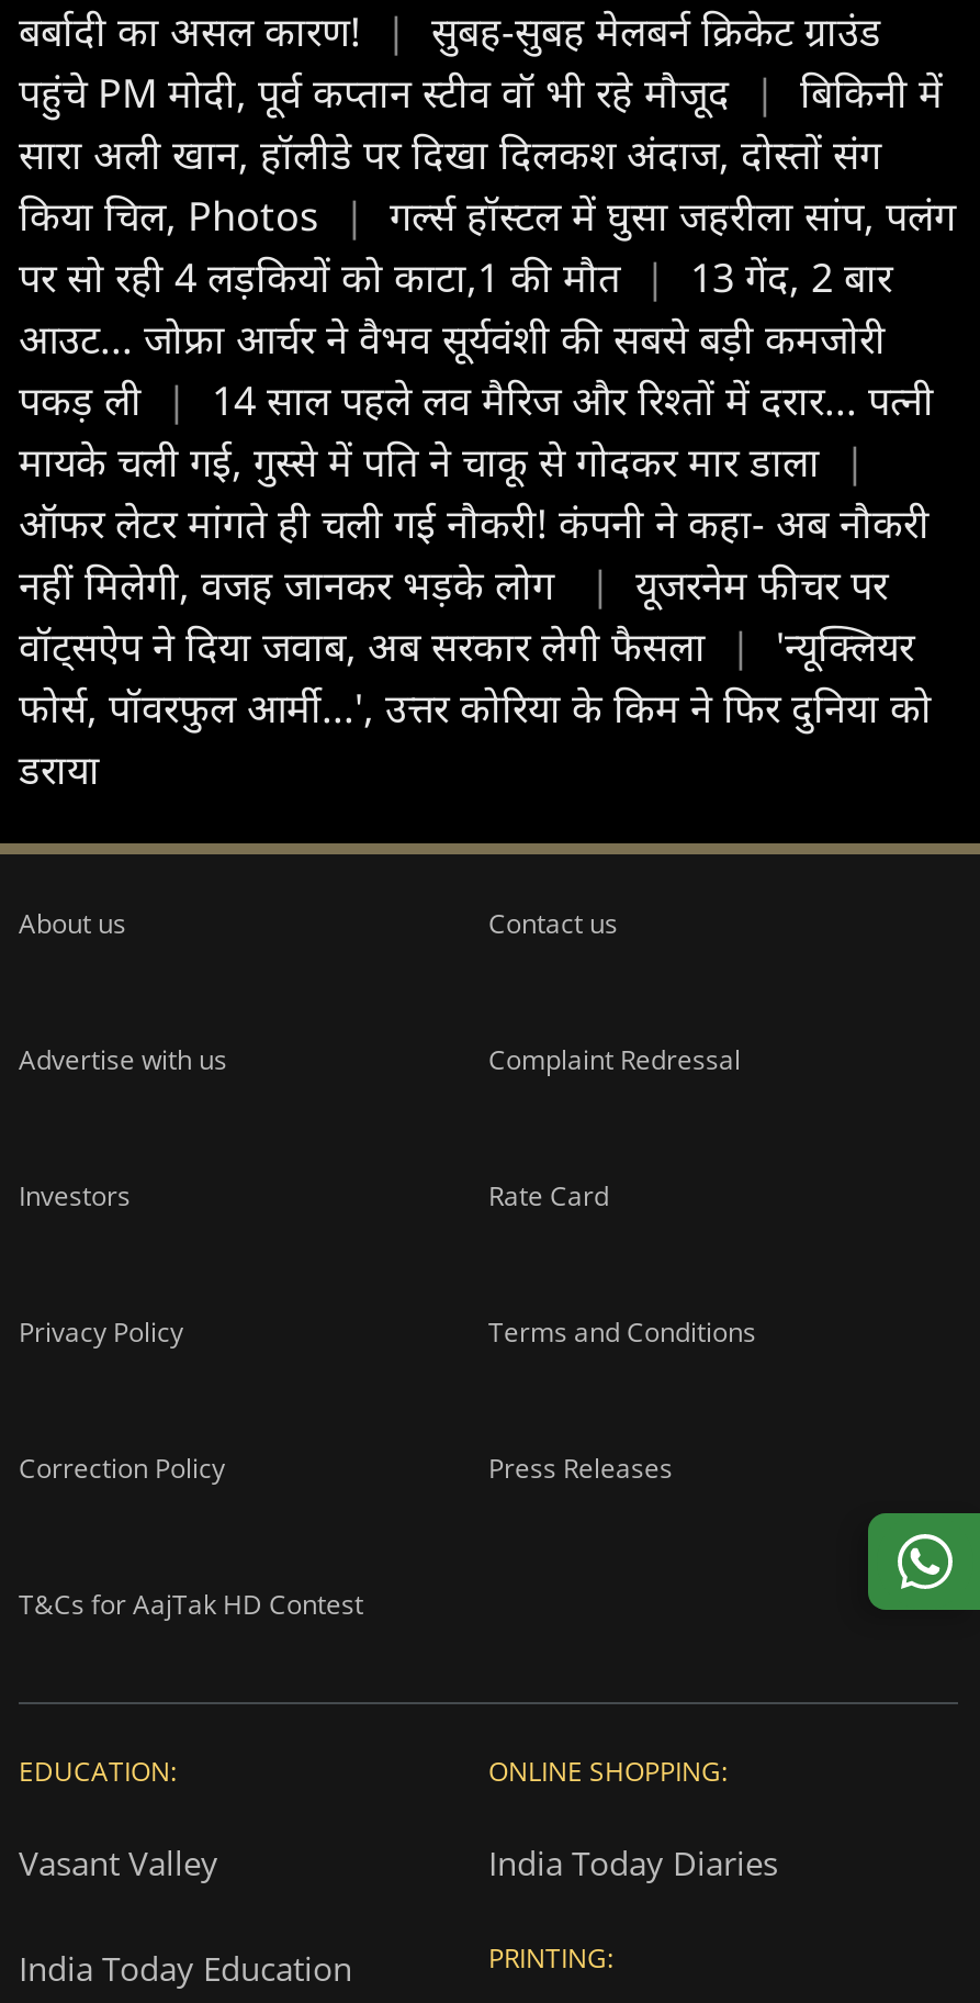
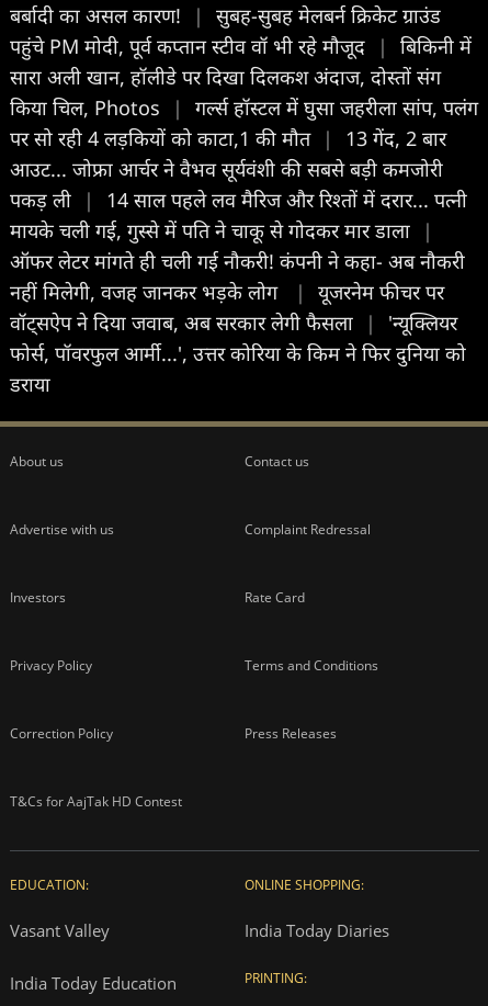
- [image]
